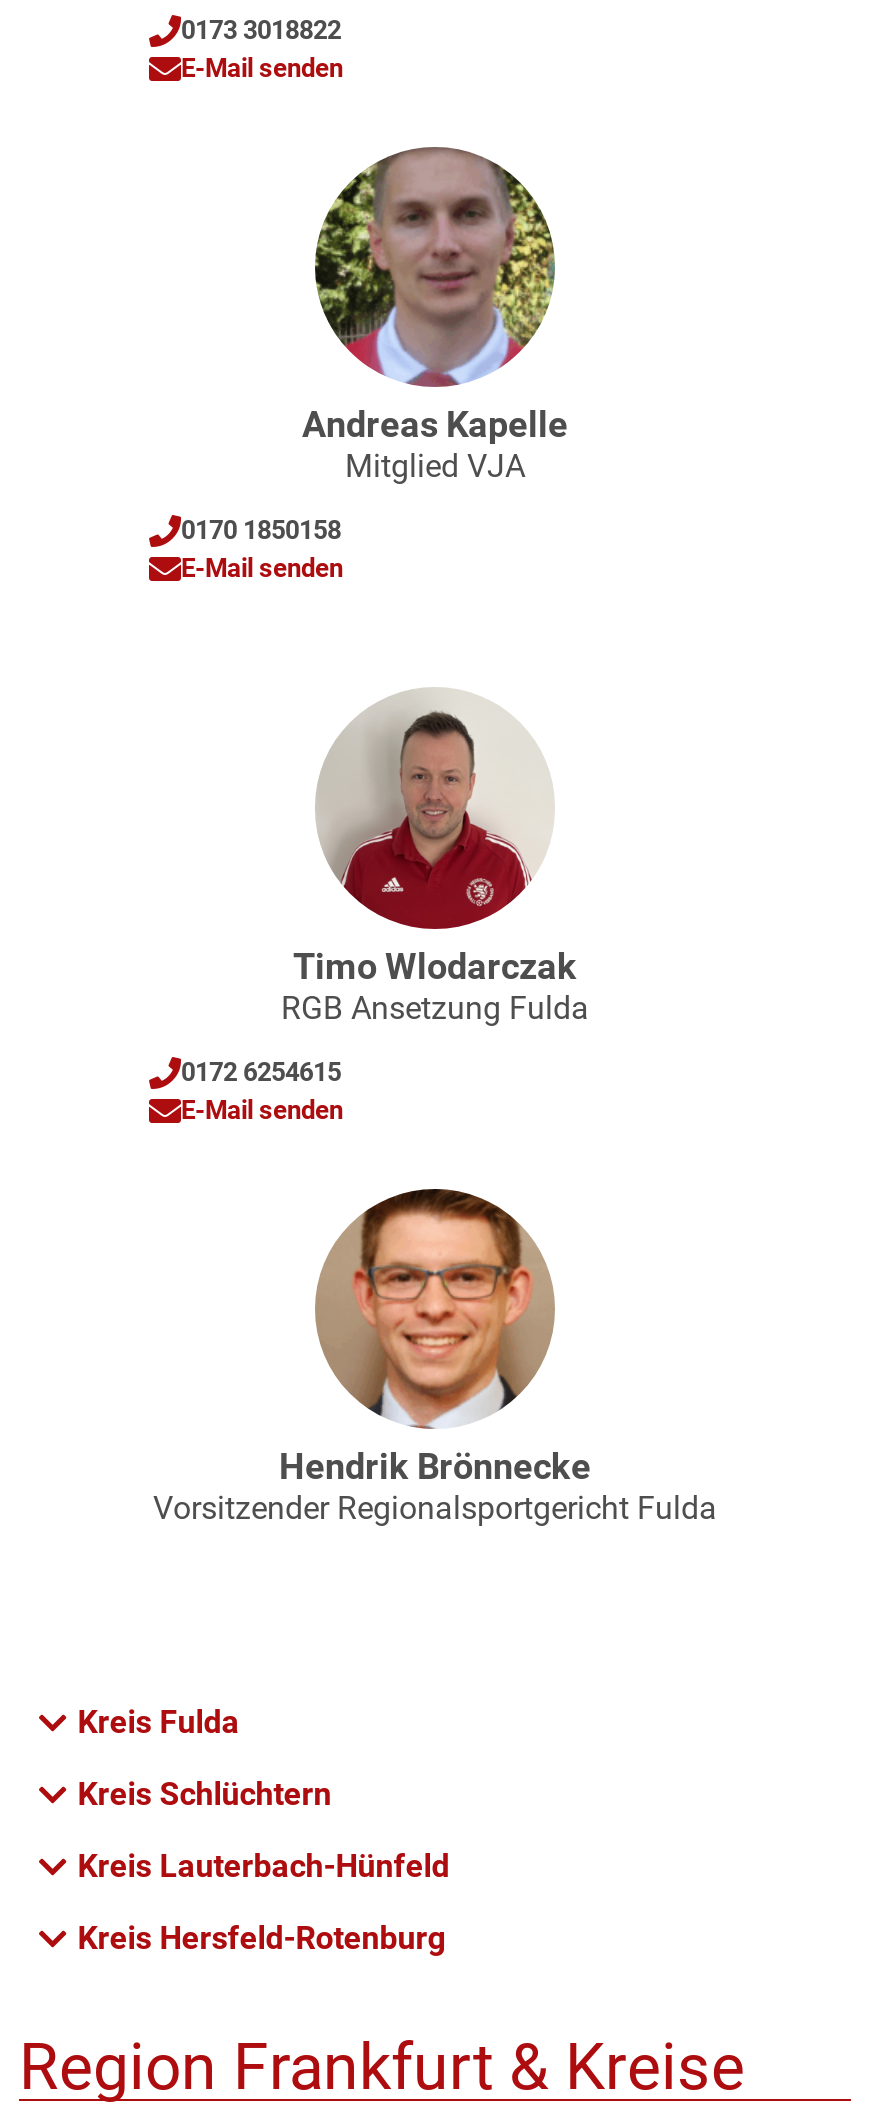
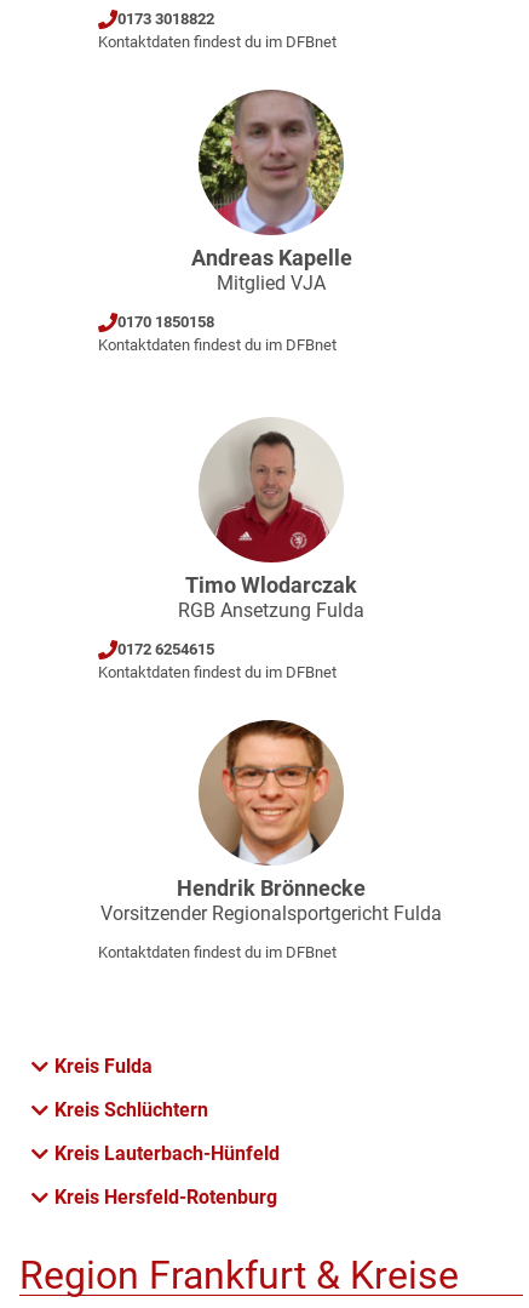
- E-Mail senden
+ Kontaktdaten findest du im DFBnet

- E-Mail senden
+ Kontaktdaten findest du im DFBnet

- E-Mail senden
+ Kontaktdaten findest du im DFBnet

+ Kontaktdaten findest du im DFBnet
